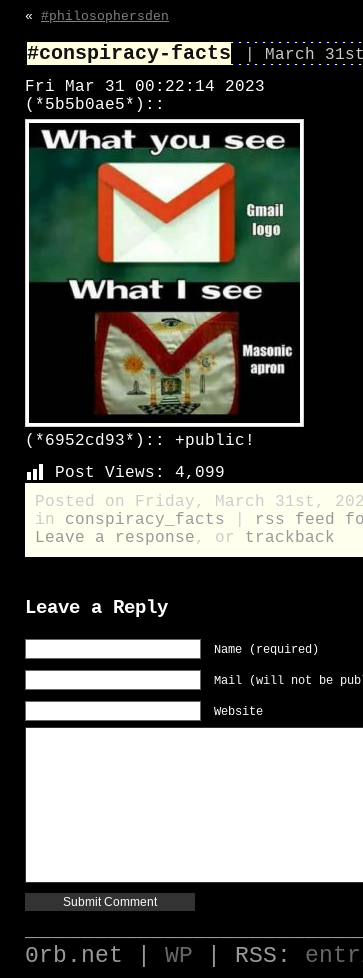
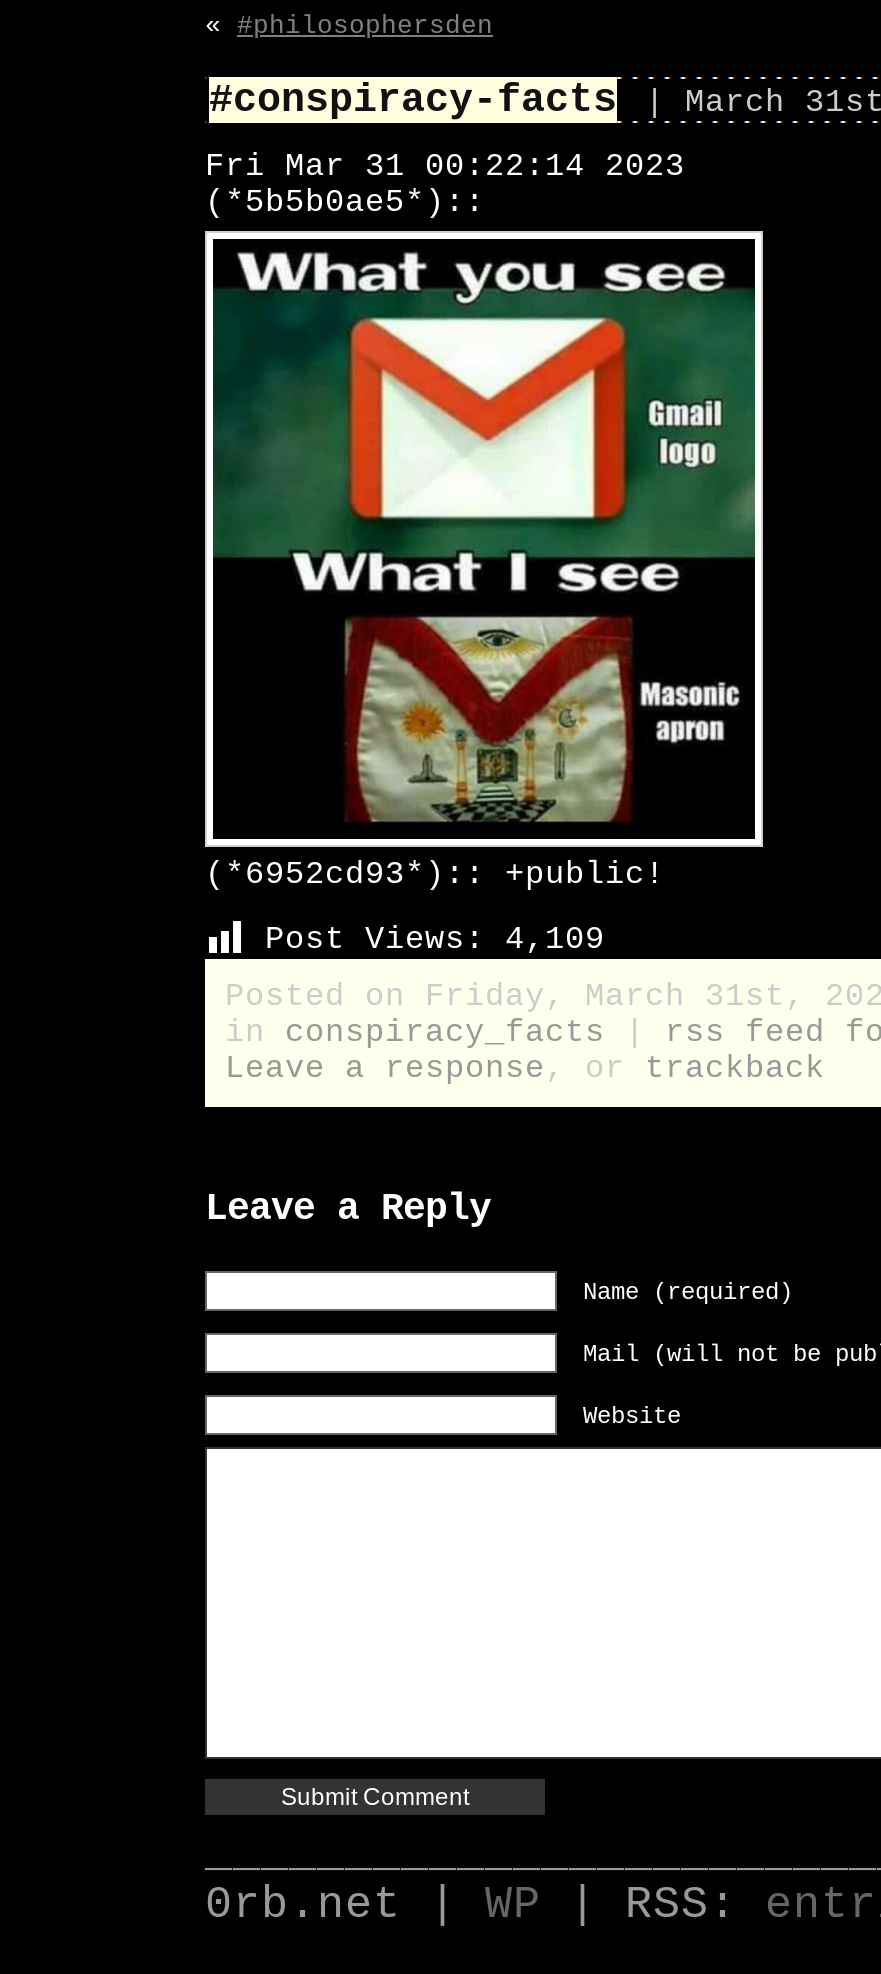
- Post Views: 4,099
+ Post Views: 4,109
